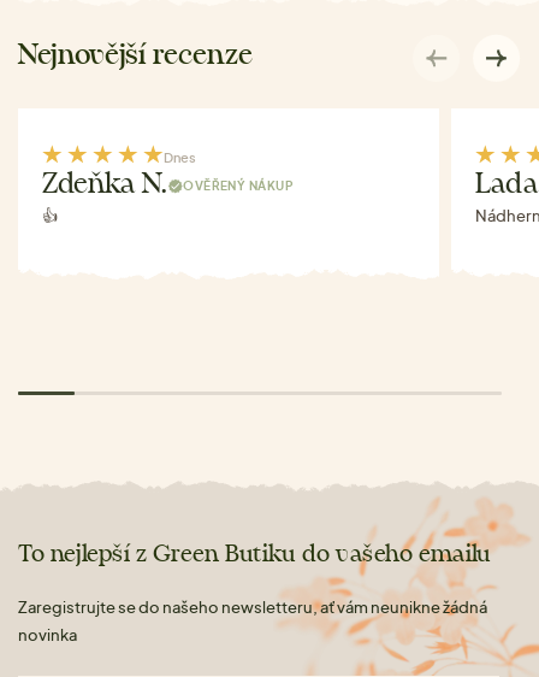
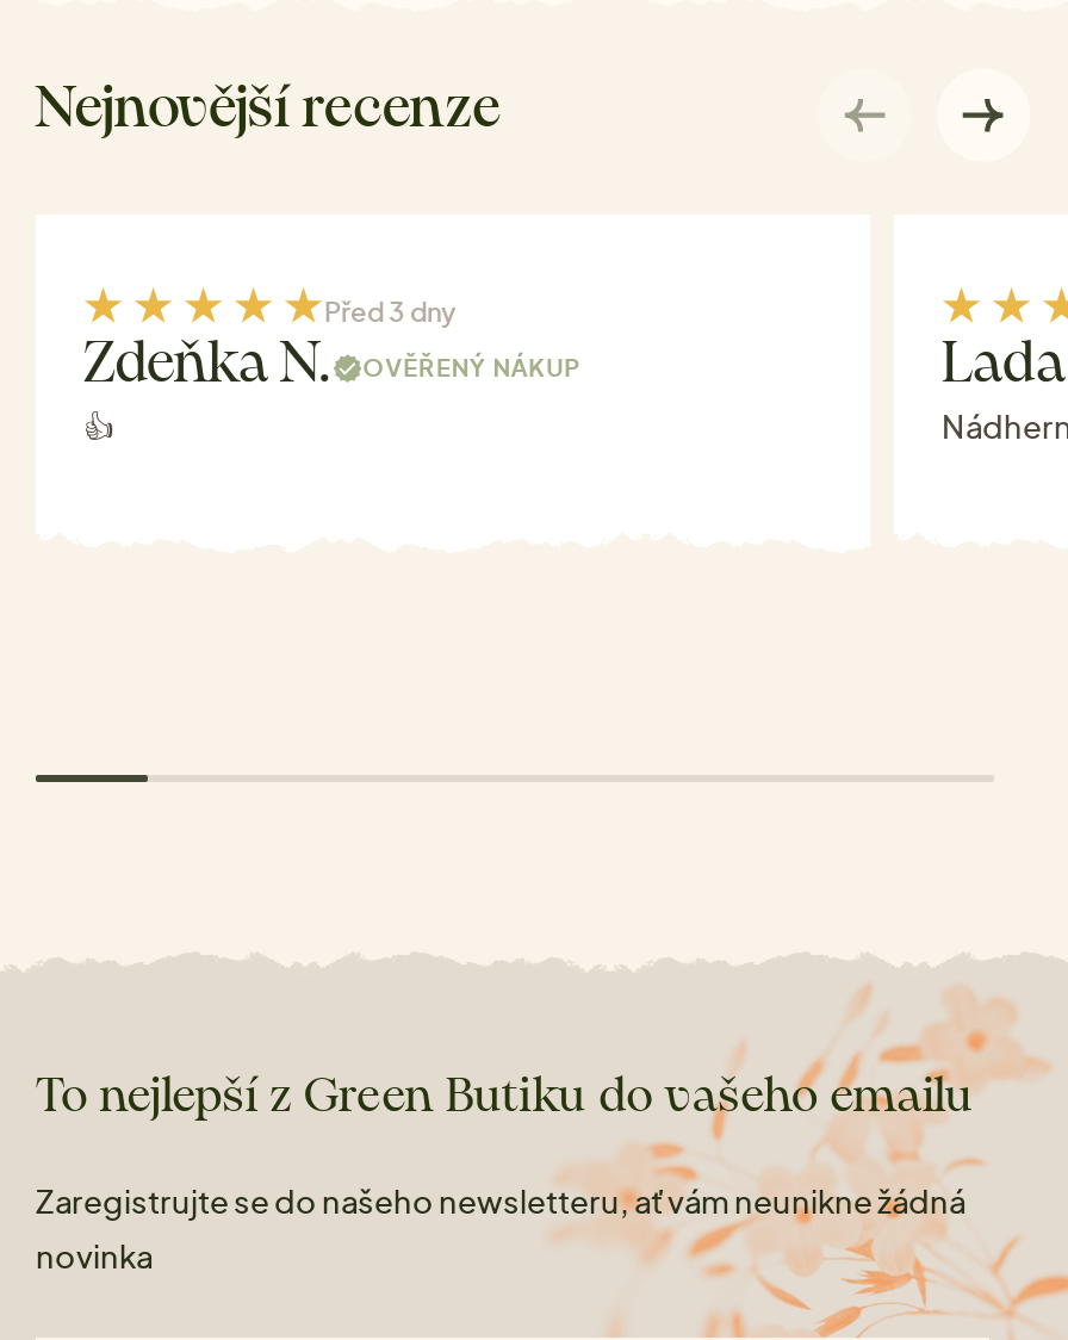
- Dnes
+ Před 3 dny
